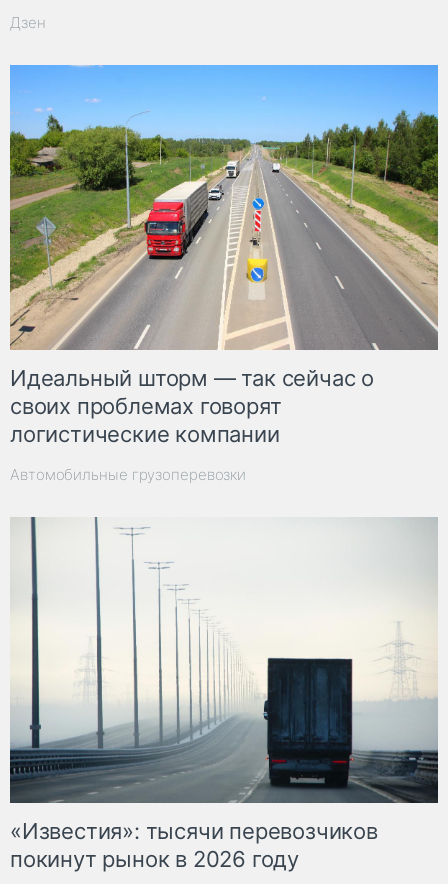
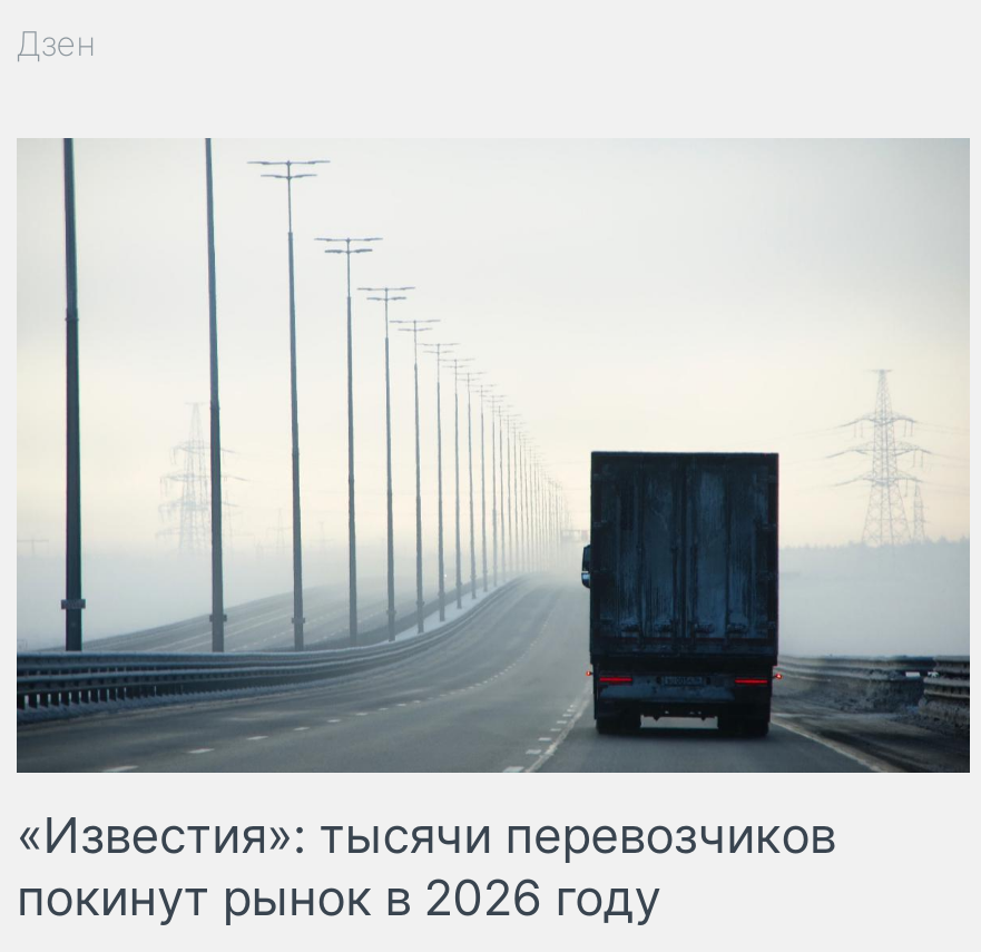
- [image]
- Идеальный шторм — так сейчас о
- своих проблемах говорят
- логистические компании
- Автомобильные грузоперевозки
